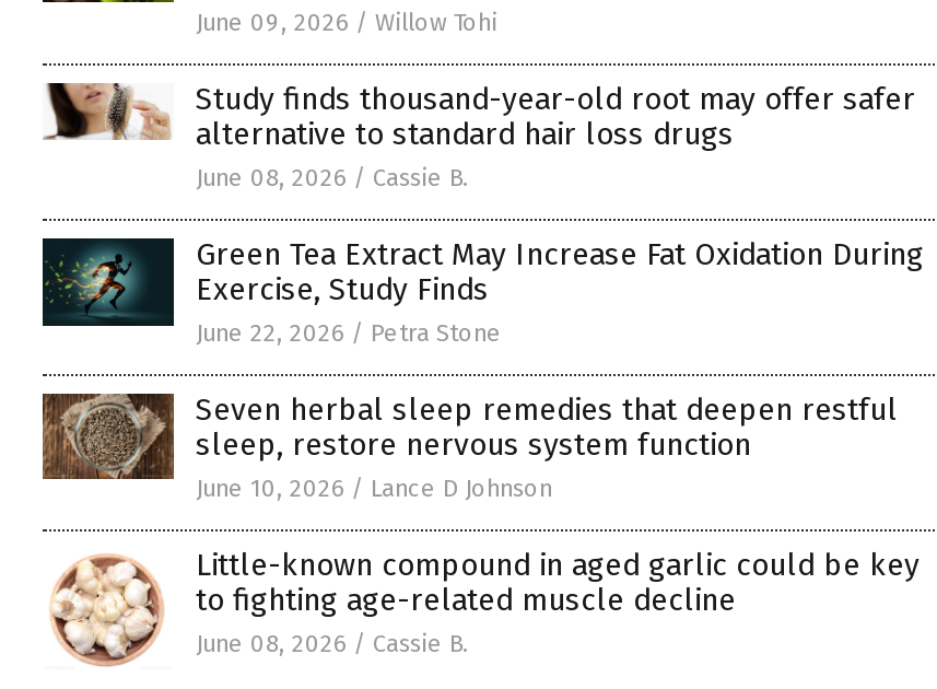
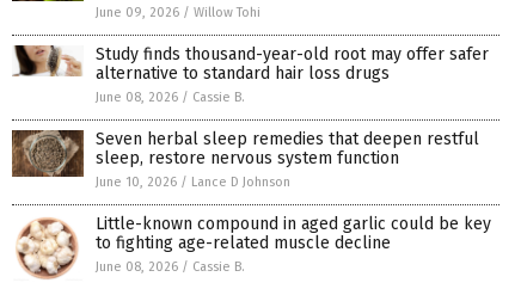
- [image]
- Green Tea Extract May Increase Fat Oxidation During
- Exercise, Study Finds
- June 22, 2026 / Petra Stone
